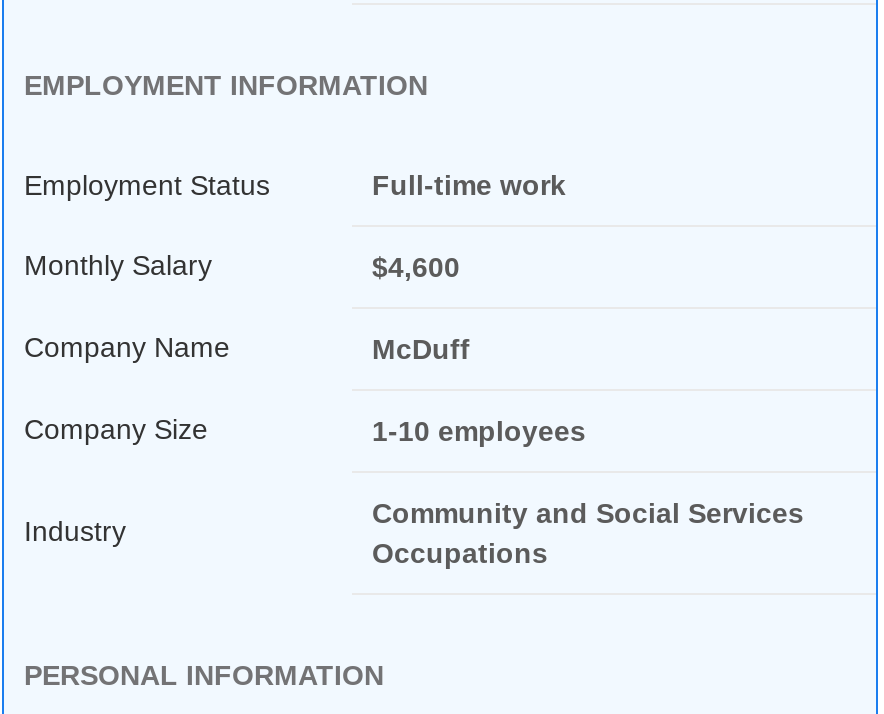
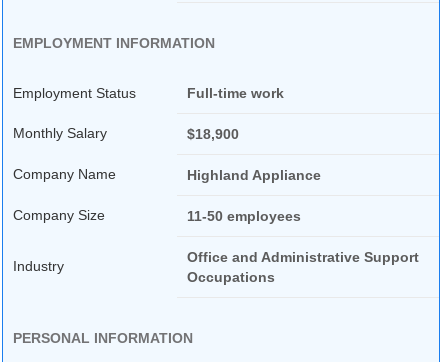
- $4,600
+ $18,900

- McDuff
+ Highland Appliance

- 1-10 employees
+ 11-50 employees

- Community and Social Services
+ Office and Administrative Support
